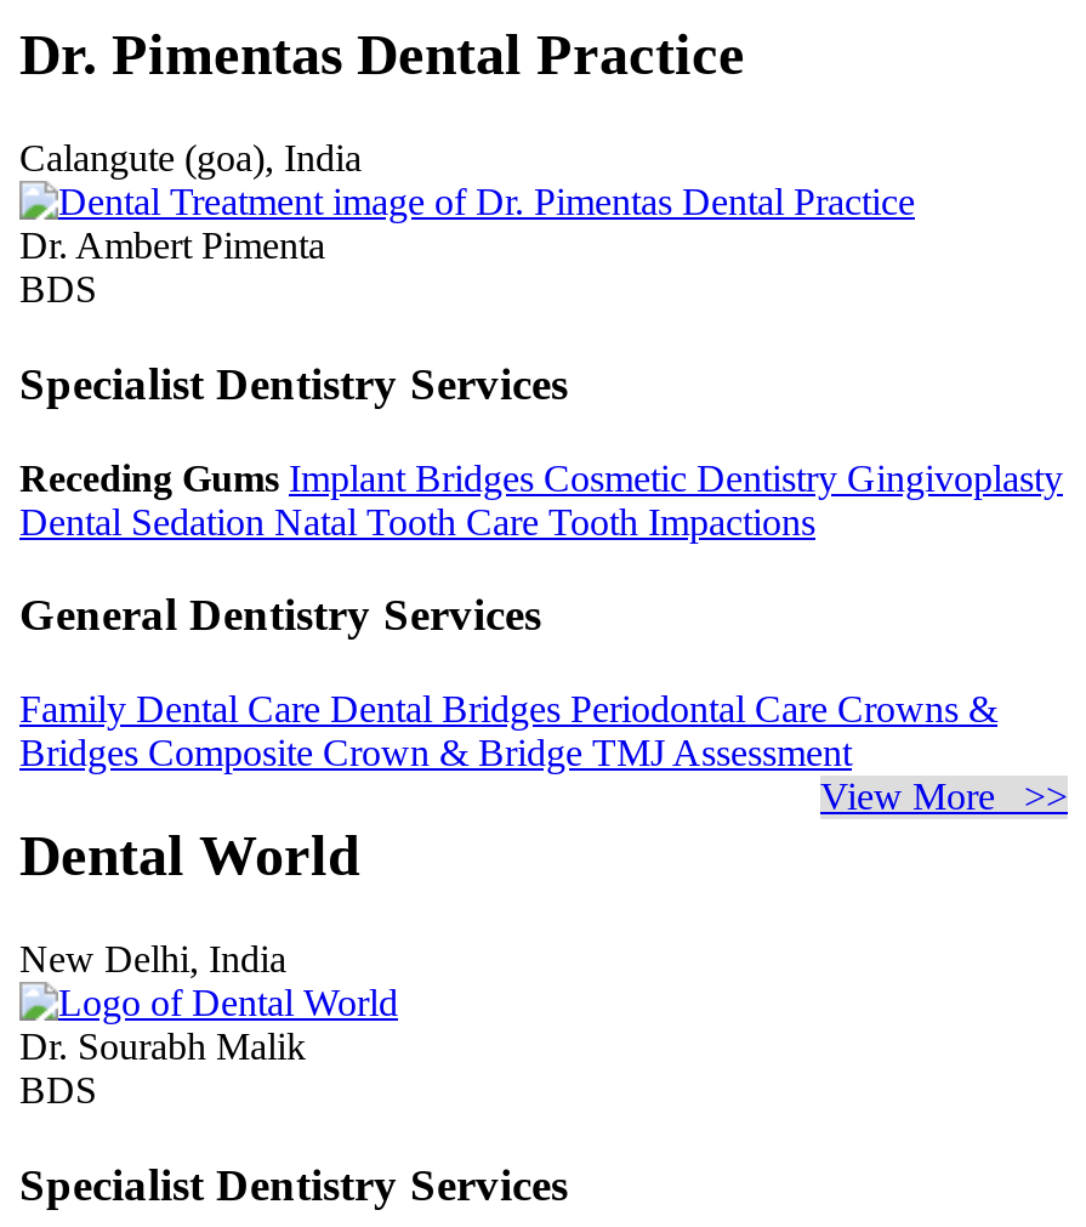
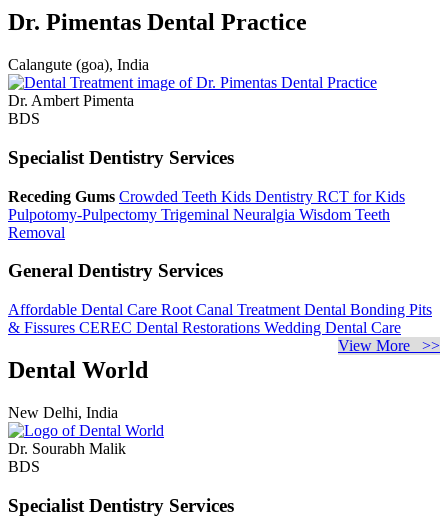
- Receding Gums Implant Bridges Cosmetic Dentistry Gingivoplasty
- Dental Sedation Natal Tooth Care Tooth Impactions
+ Receding Gums Crowded Teeth Kids Dentistry RCT for Kids
+ Pulpotomy-Pulpectomy Trigeminal Neuralgia Wisdom Teeth
+ Removal

- Family Dental Care Dental Bridges Periodontal Care Crowns &
- Bridges Composite Crown & Bridge TMJ Assessment
+ Affordable Dental Care Root Canal Treatment Dental Bonding Pits
+ & Fissures CEREC Dental Restorations Wedding Dental Care
